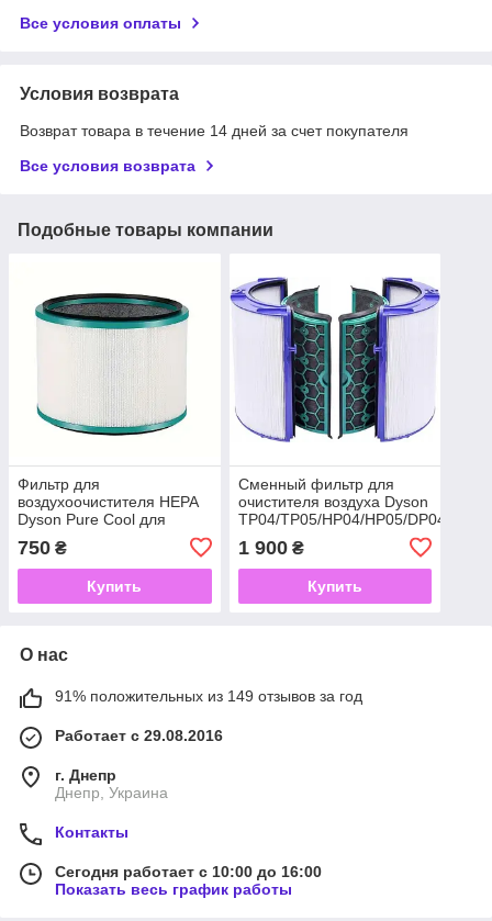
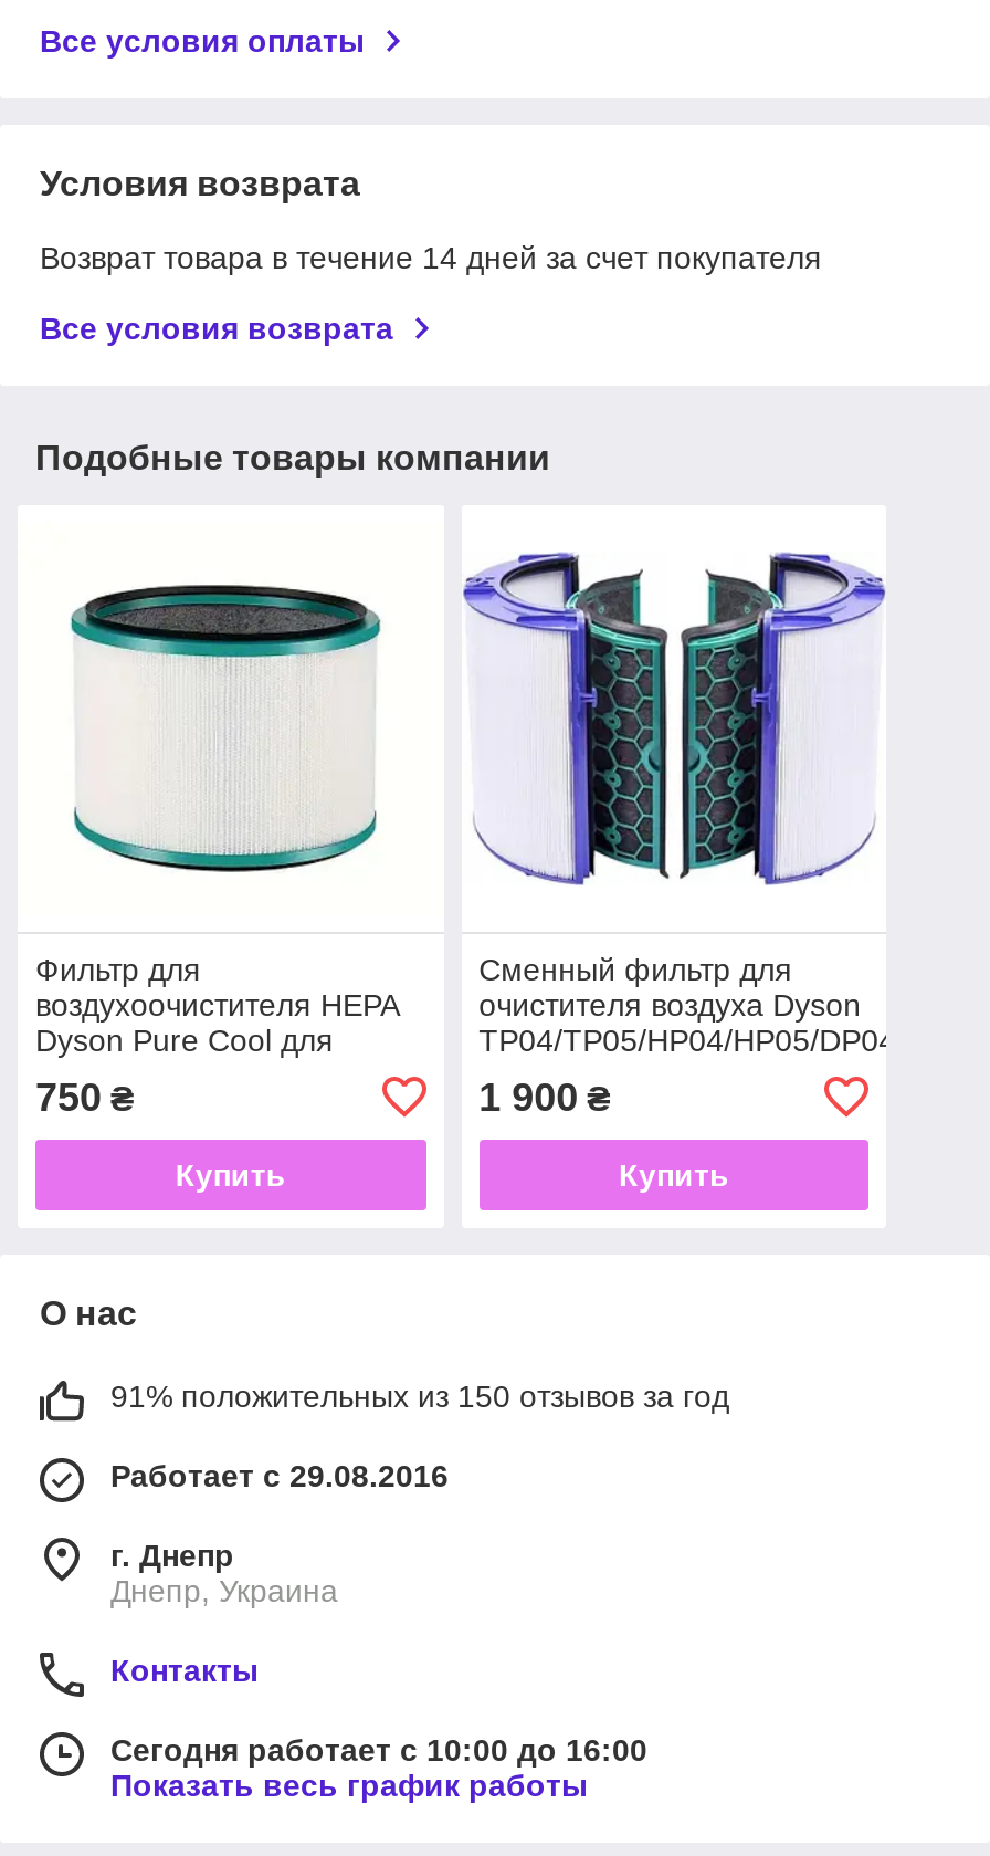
- 91% положительных из 149 отзывов за год
+ 91% положительных из 150 отзывов за год
